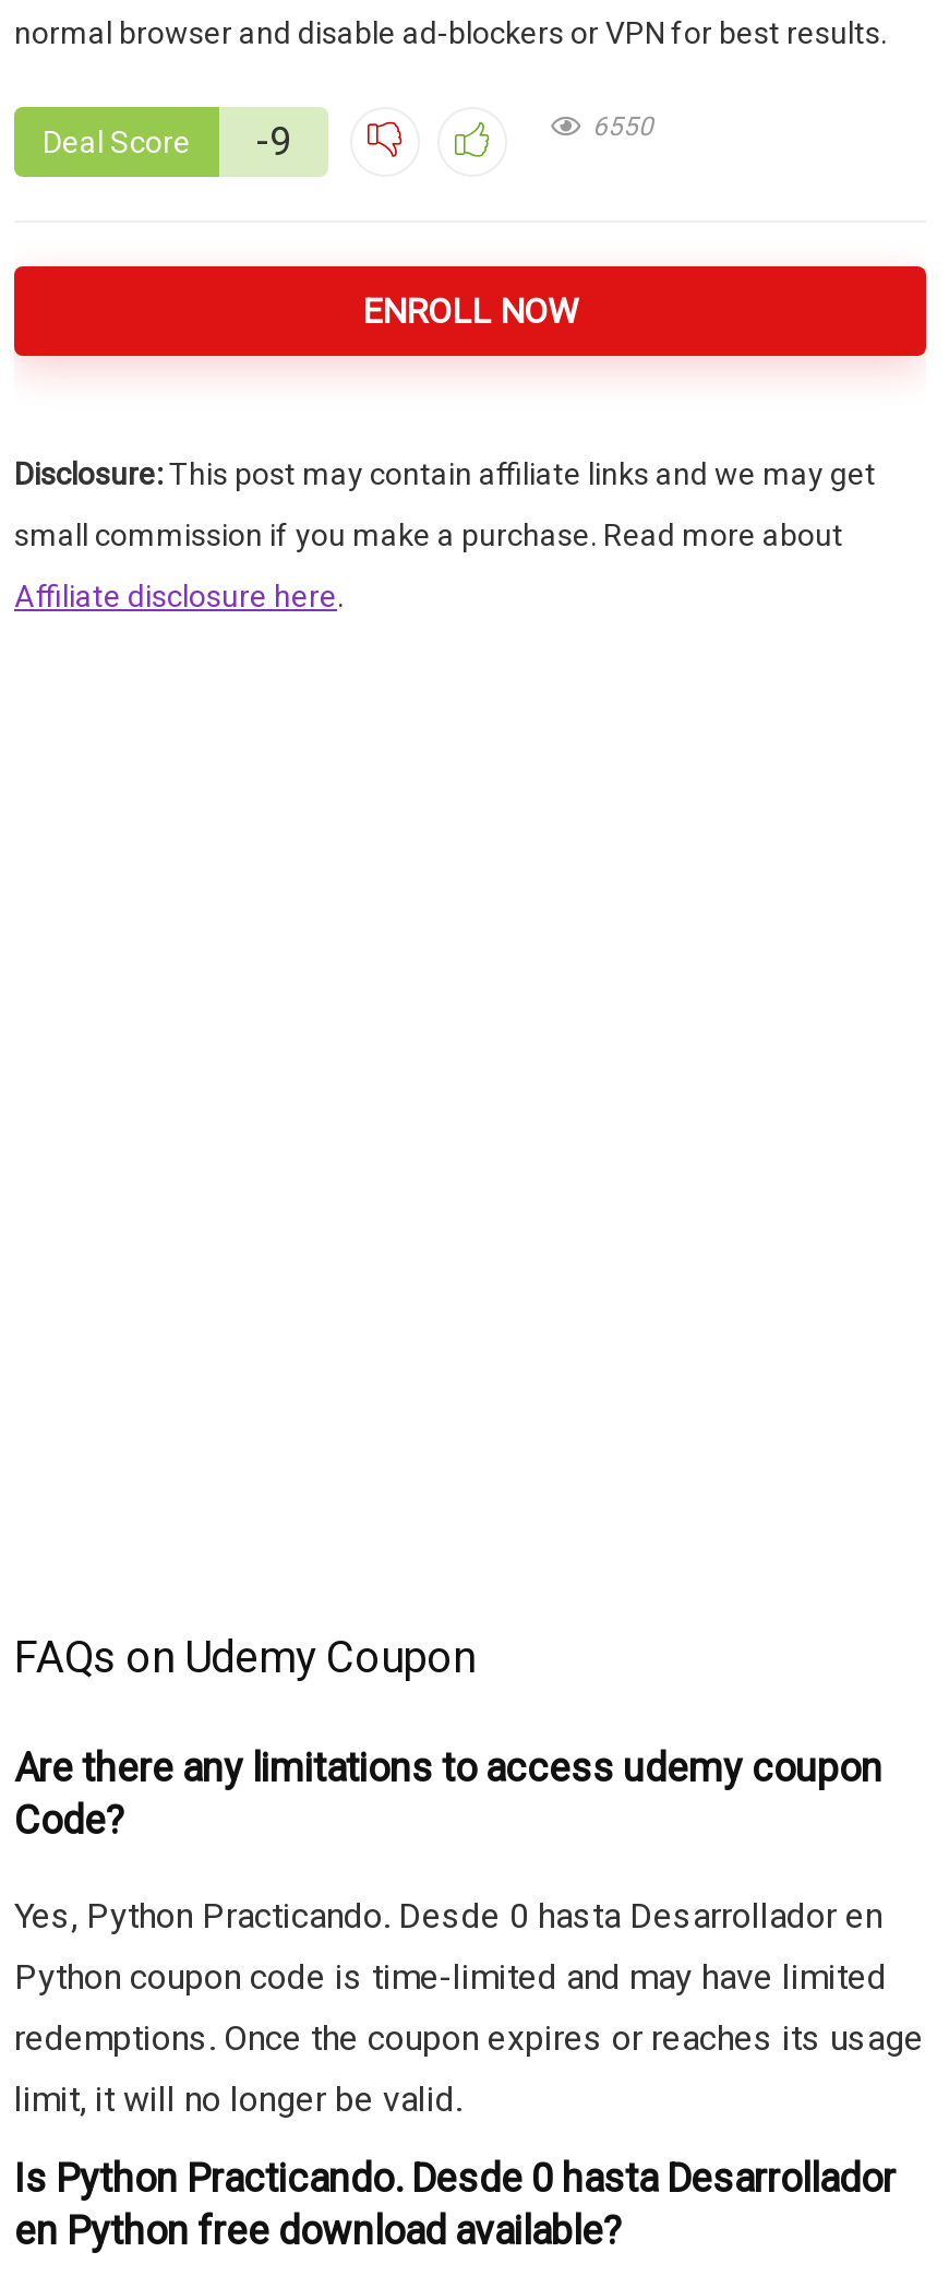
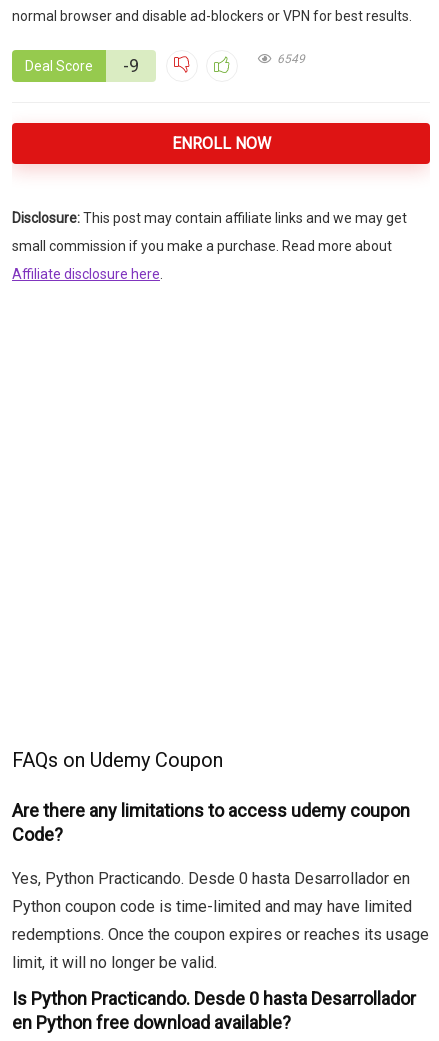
- 6550
+ 6549
